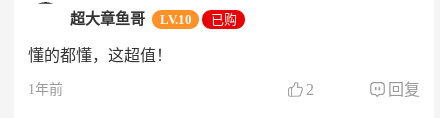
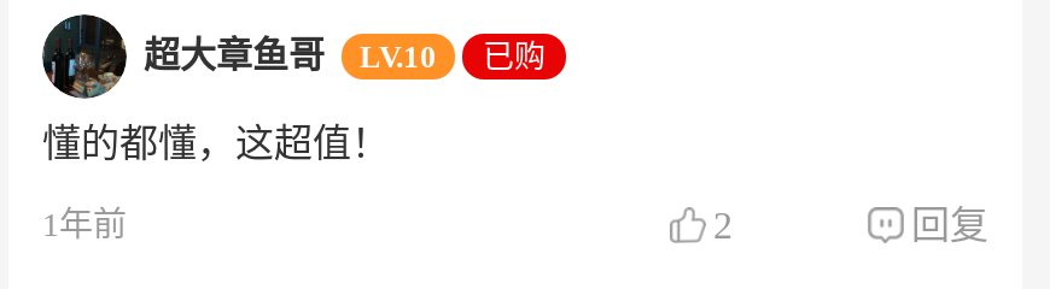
+ [image]
